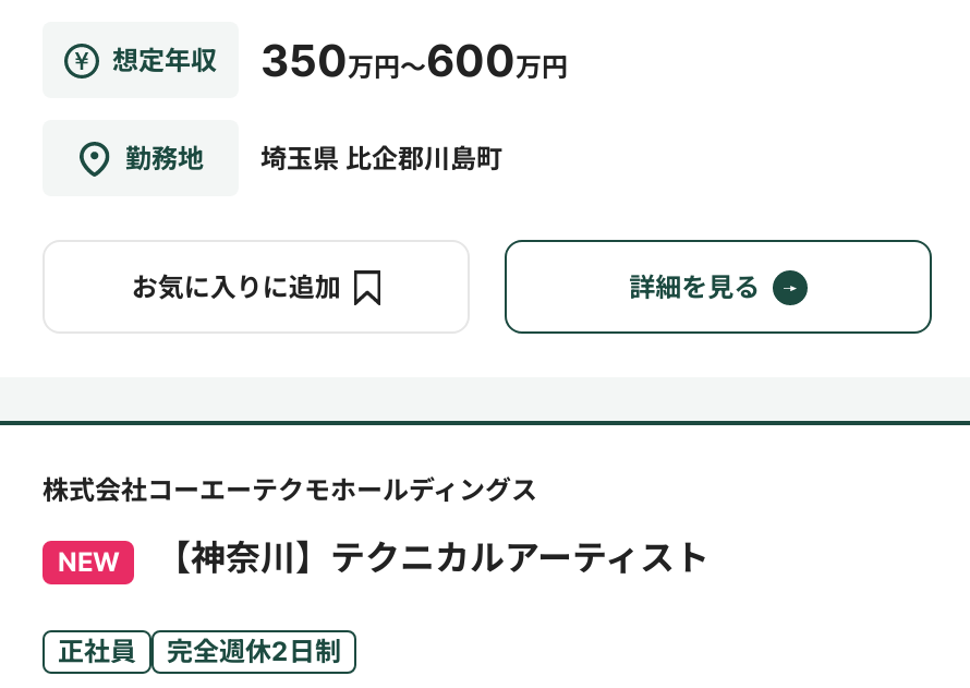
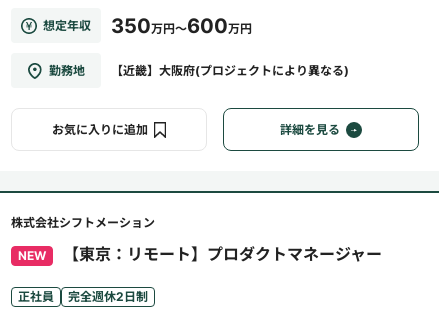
- 埼玉県 比企郡川島町
+ 【近畿】大阪府(プロジェクトにより異なる)

- 株式会社コーエーテクモホールディングス
+ 株式会社シフトメーション

- 【神奈川】テクニカルアーティスト
+ 【東京：リモート】プロダクトマネージャー
